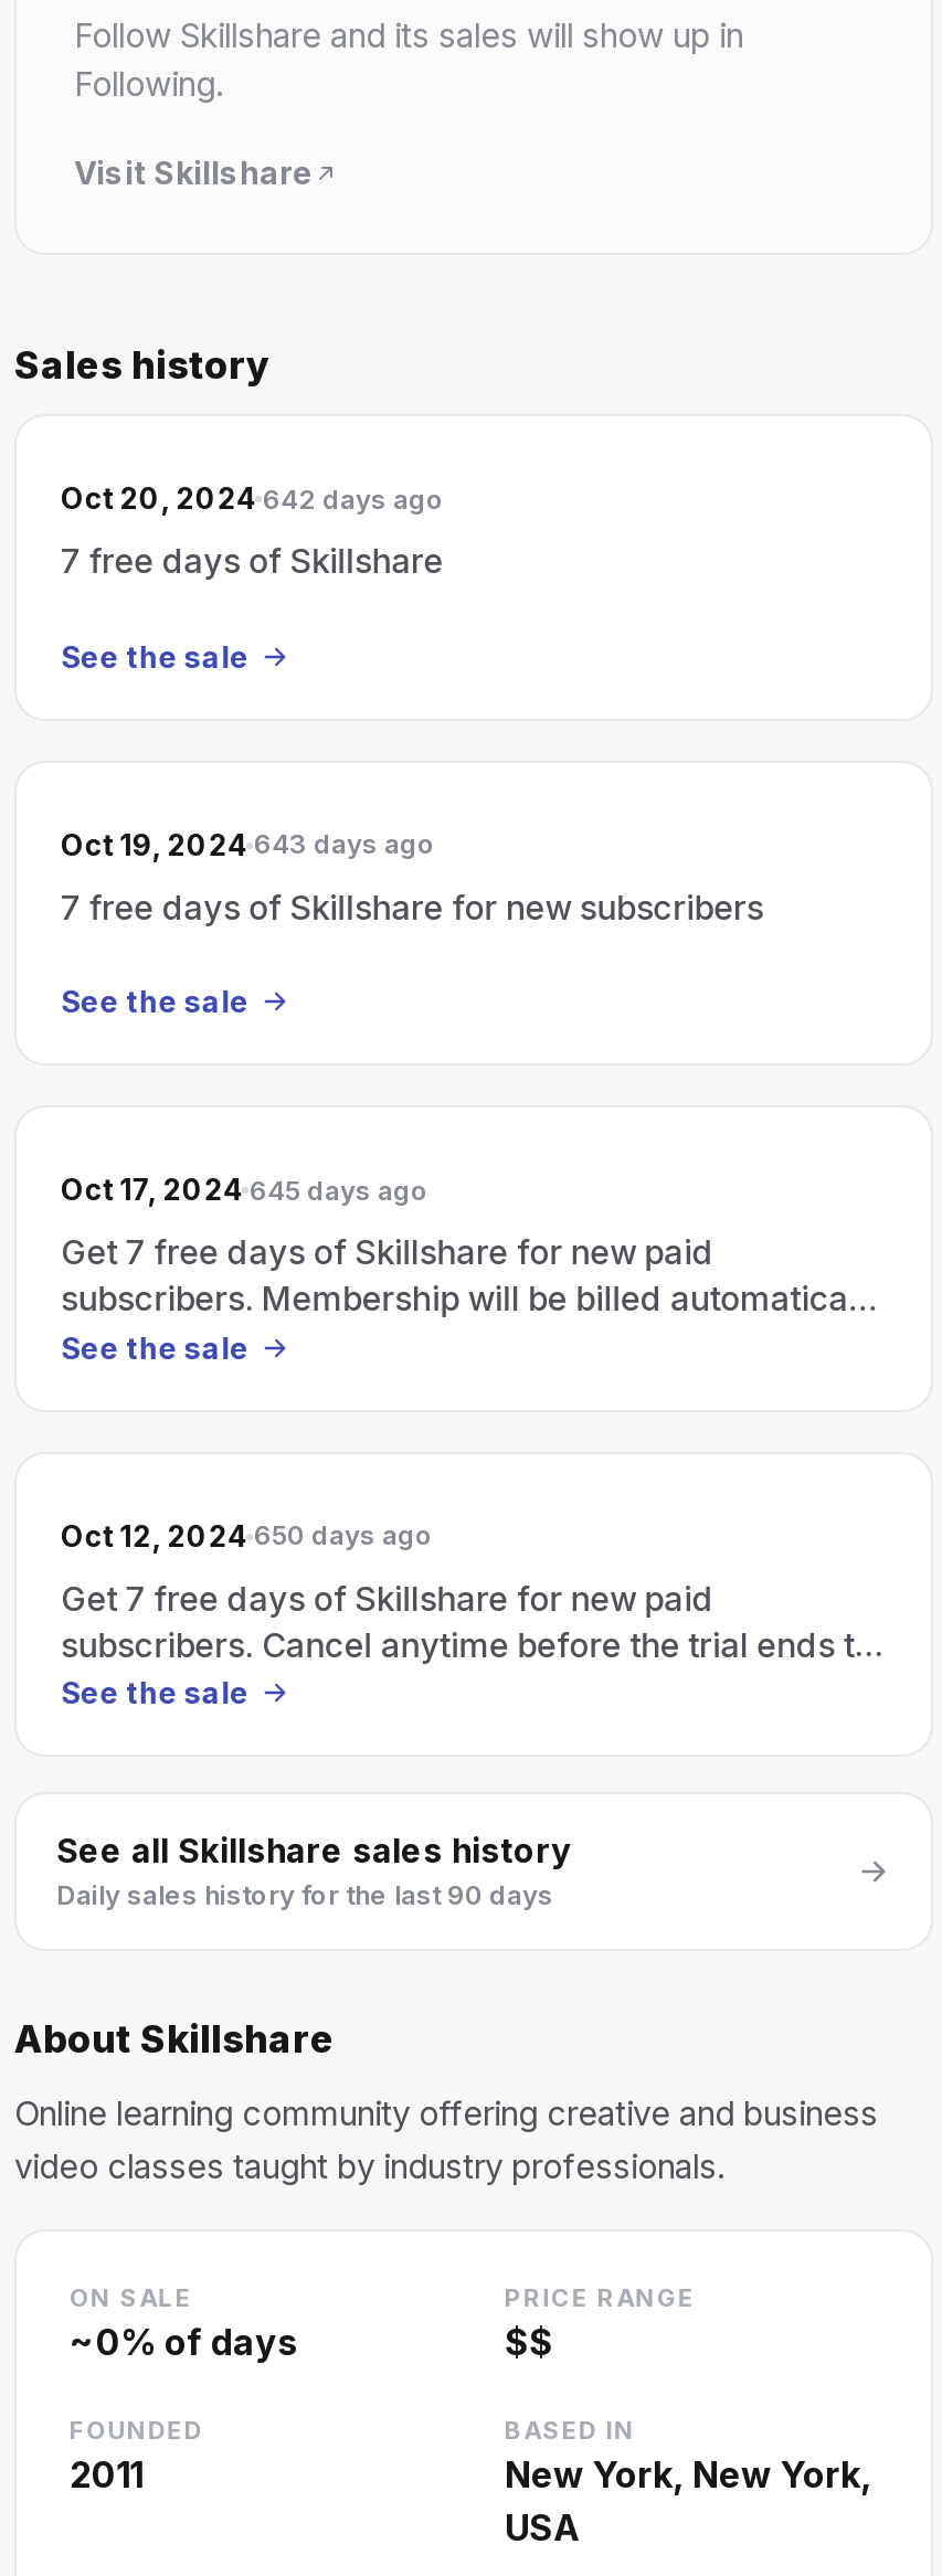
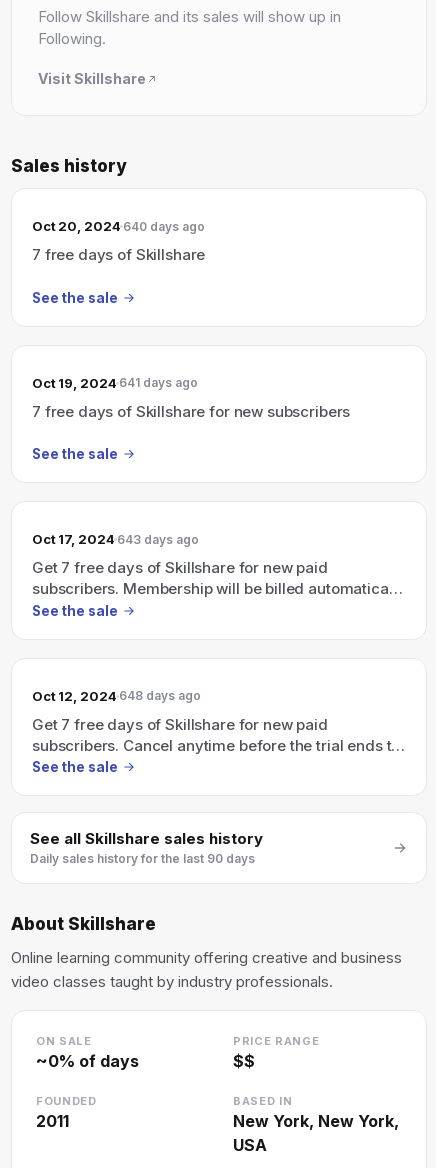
- Oct 20, 2024 642 days ago
+ Oct 20, 2024 640 days ago

- Oct 19, 2024 643 days ago
+ Oct 19, 2024 641 days ago

- Oct 17, 2024 645 days ago
+ Oct 17, 2024 643 days ago

- Oct 12, 2024 650 days ago
+ Oct 12, 2024 648 days ago
